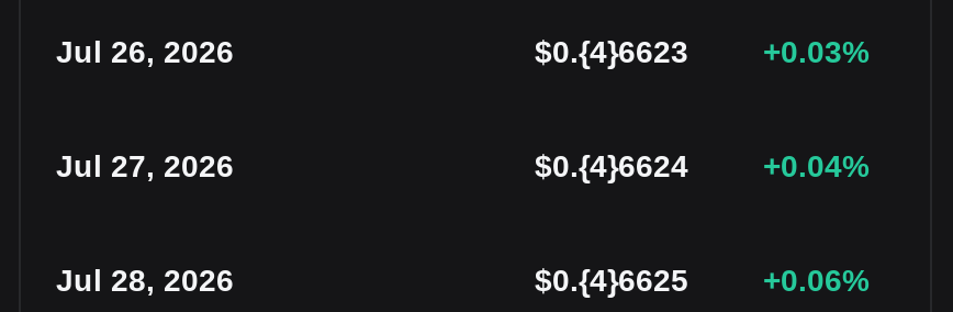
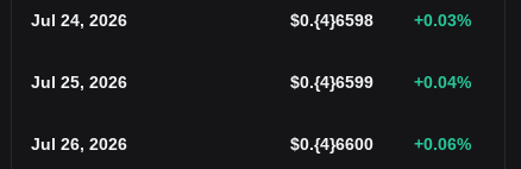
- Jul 26, 2026
+ Jul 24, 2026

- $0.{4}6623
+ $0.{4}6598

- Jul 27, 2026
+ Jul 25, 2026

- $0.{4}6624
+ $0.{4}6599

- Jul 28, 2026
+ Jul 26, 2026

- $0.{4}6625
+ $0.{4}6600
